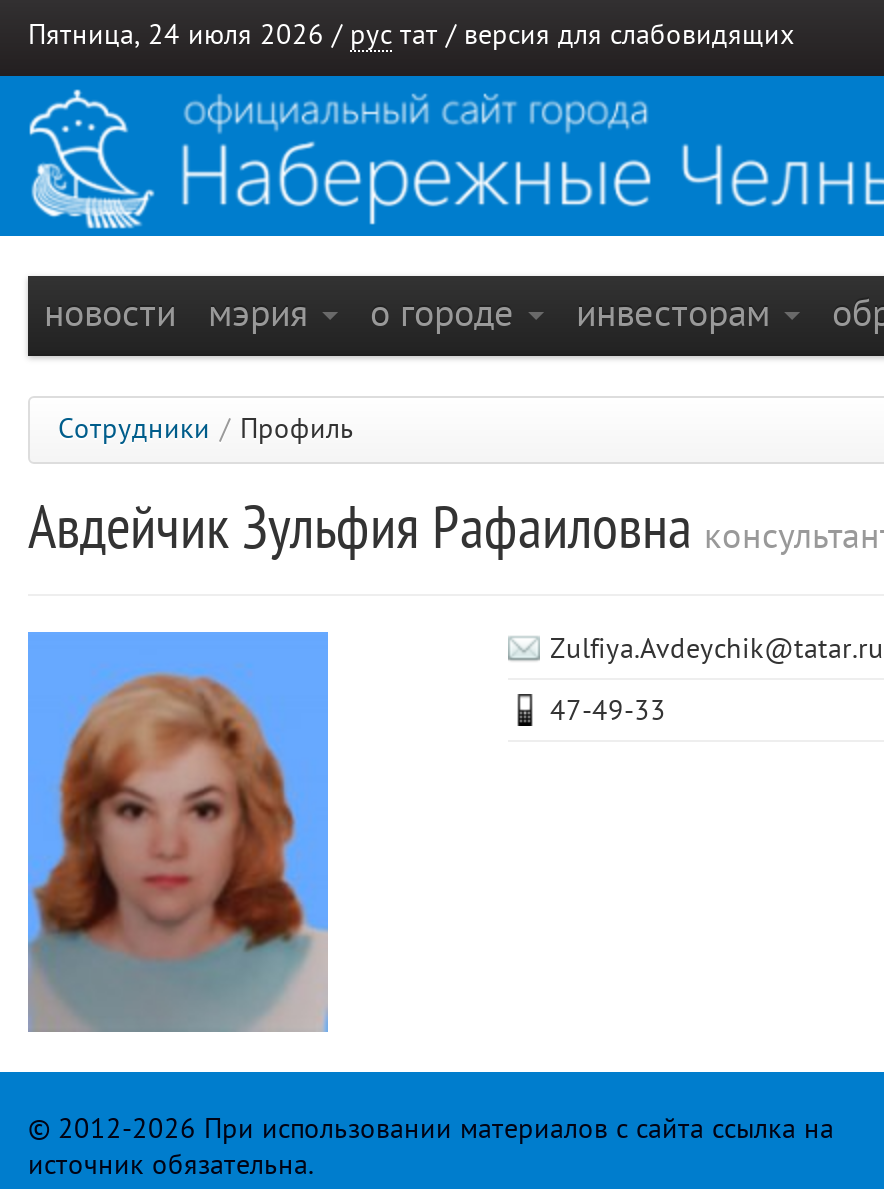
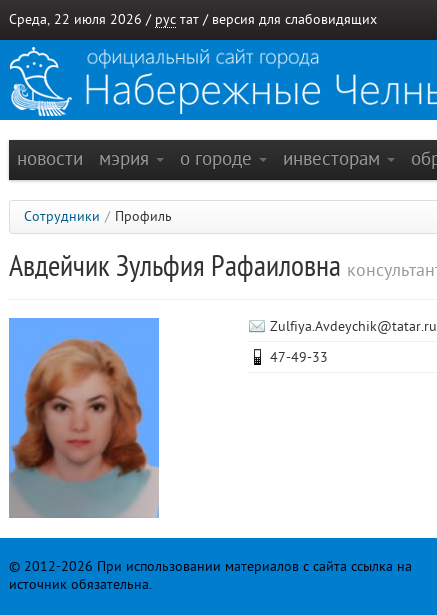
- Пятница, 24 июля 2026 / рус тат / версия для слабовидящих
+ Среда, 22 июля 2026 / рус тат / версия для слабовидящих
